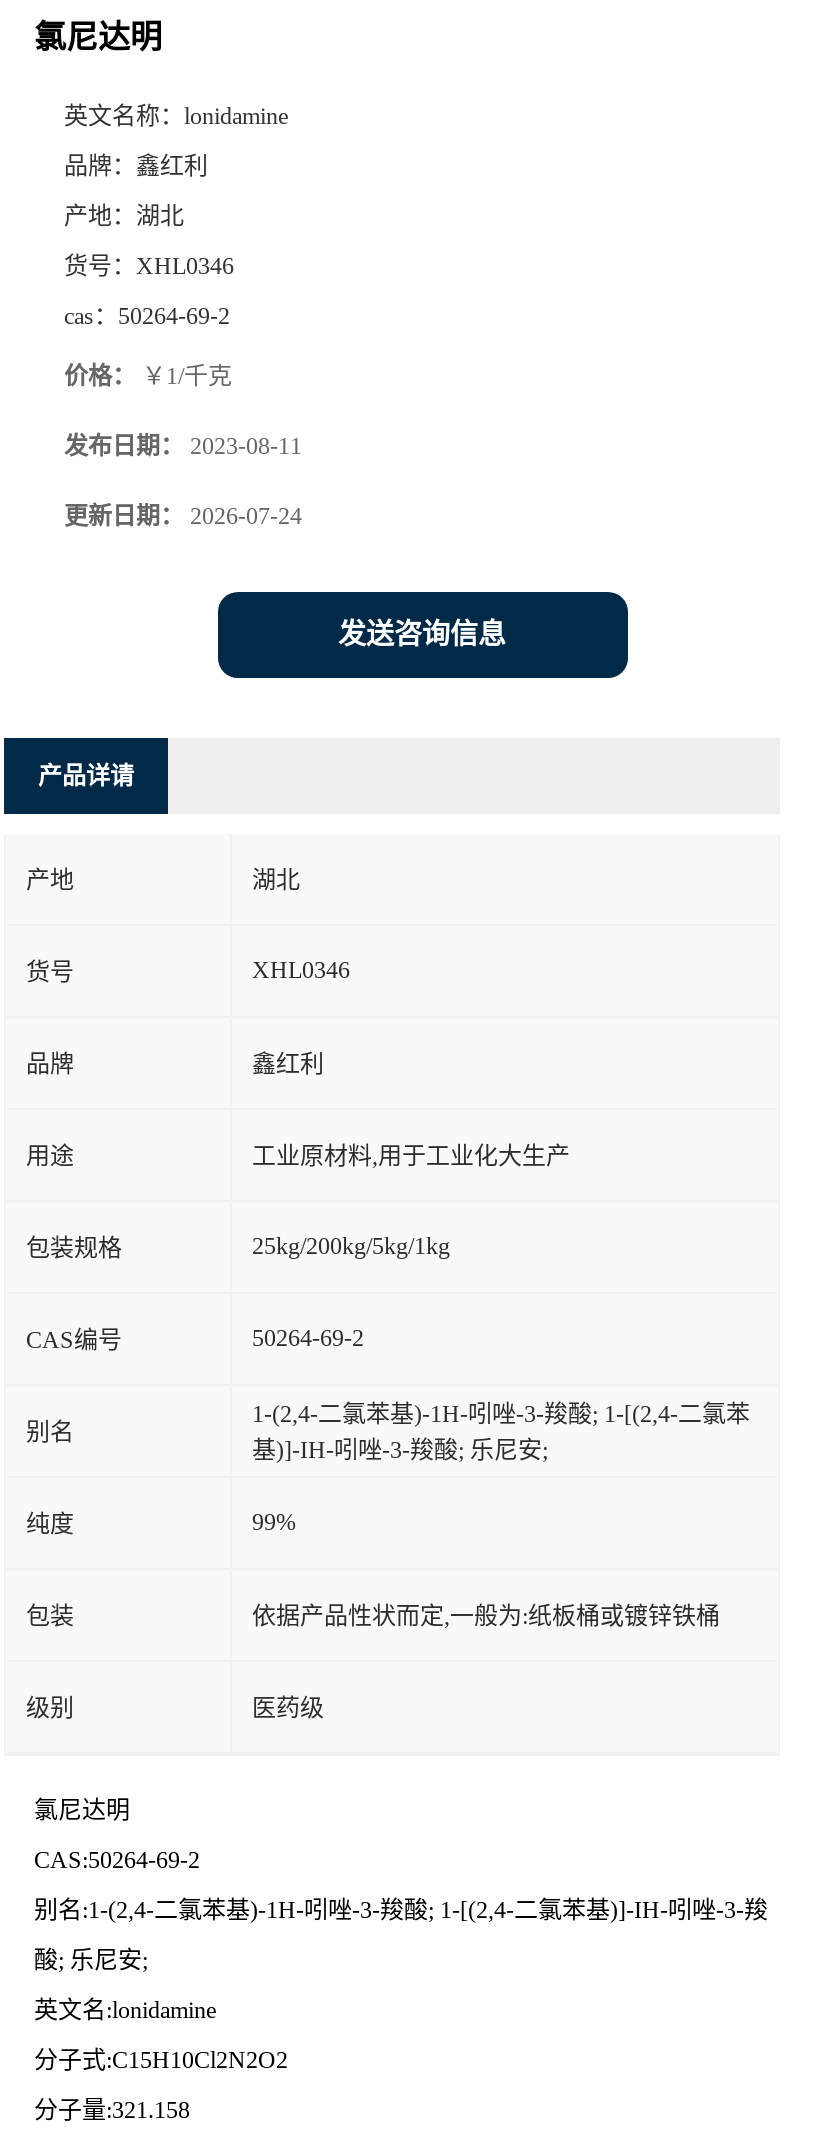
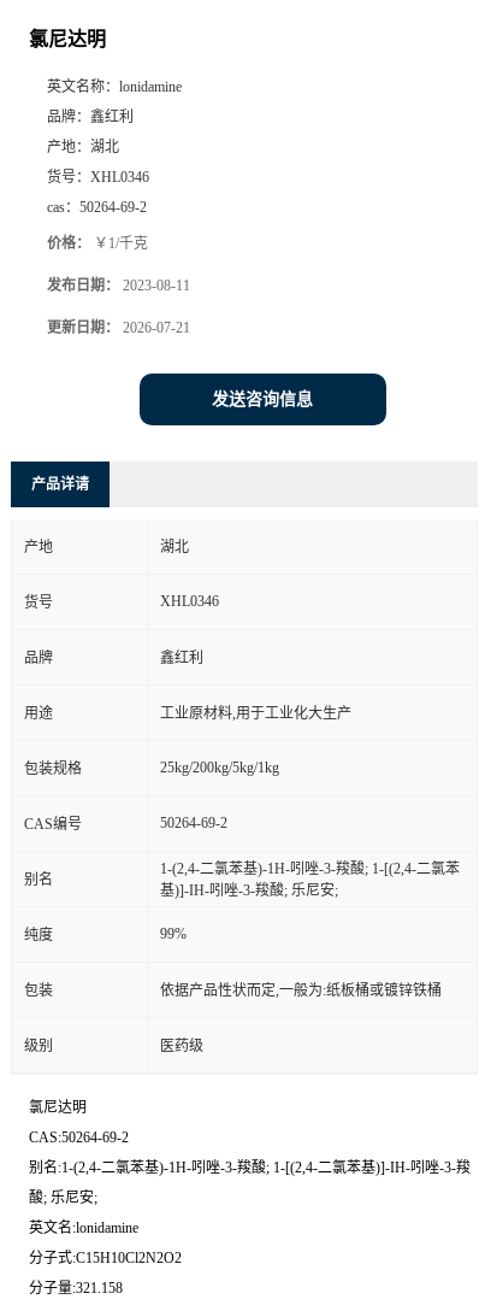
- 更新日期：2026-07-24
+ 更新日期：2026-07-21
